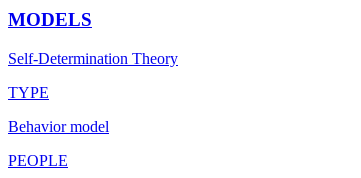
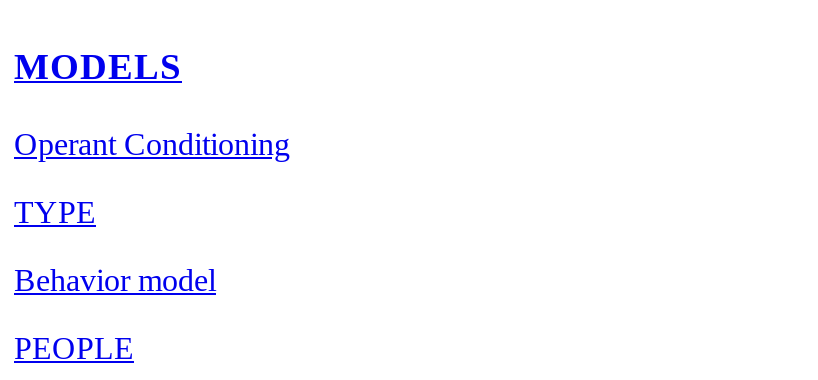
- Self-Determination Theory
+ Operant Conditioning
